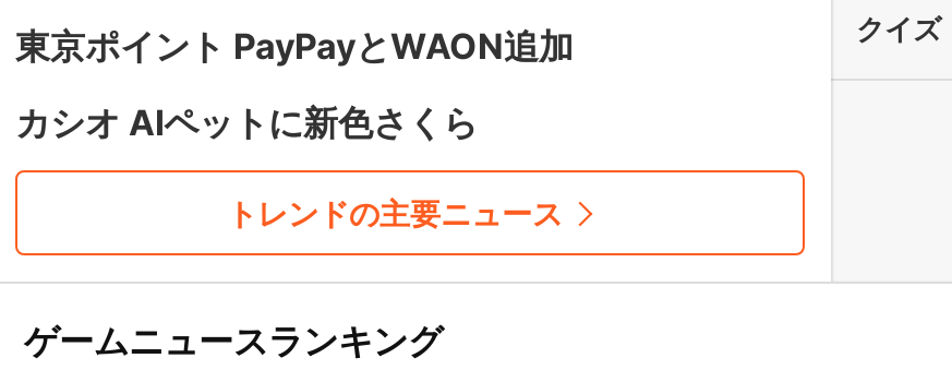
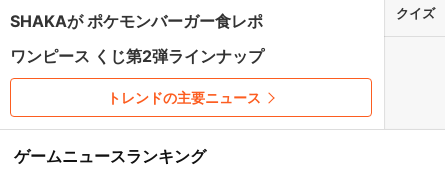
- 東京ポイント PayPayとWAON追加
+ SHAKAが ポケモンバーガー食レポ

- カシオ AIペットに新色さくら
+ ワンピース くじ第2弾ラインナップ
